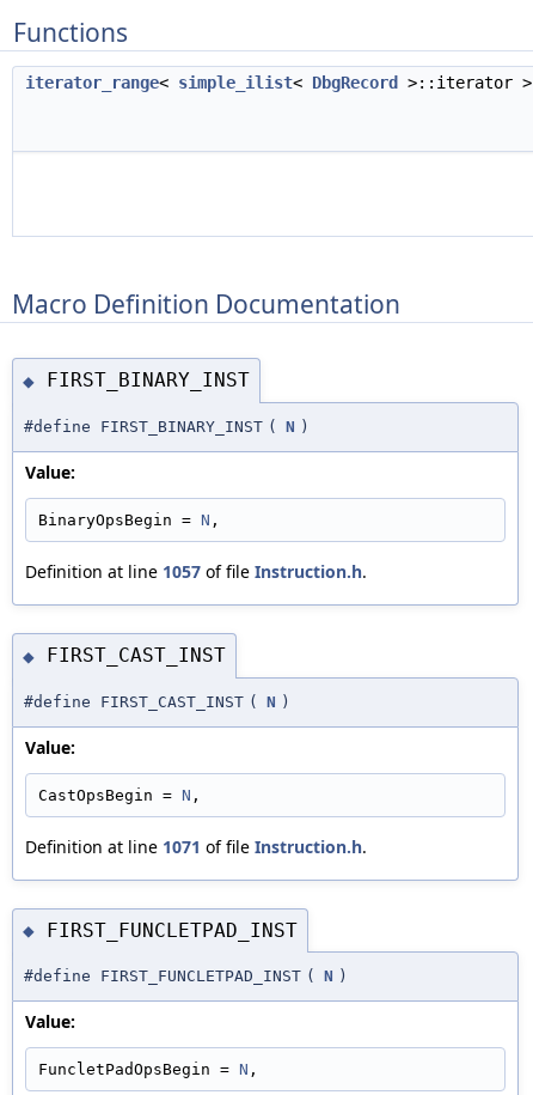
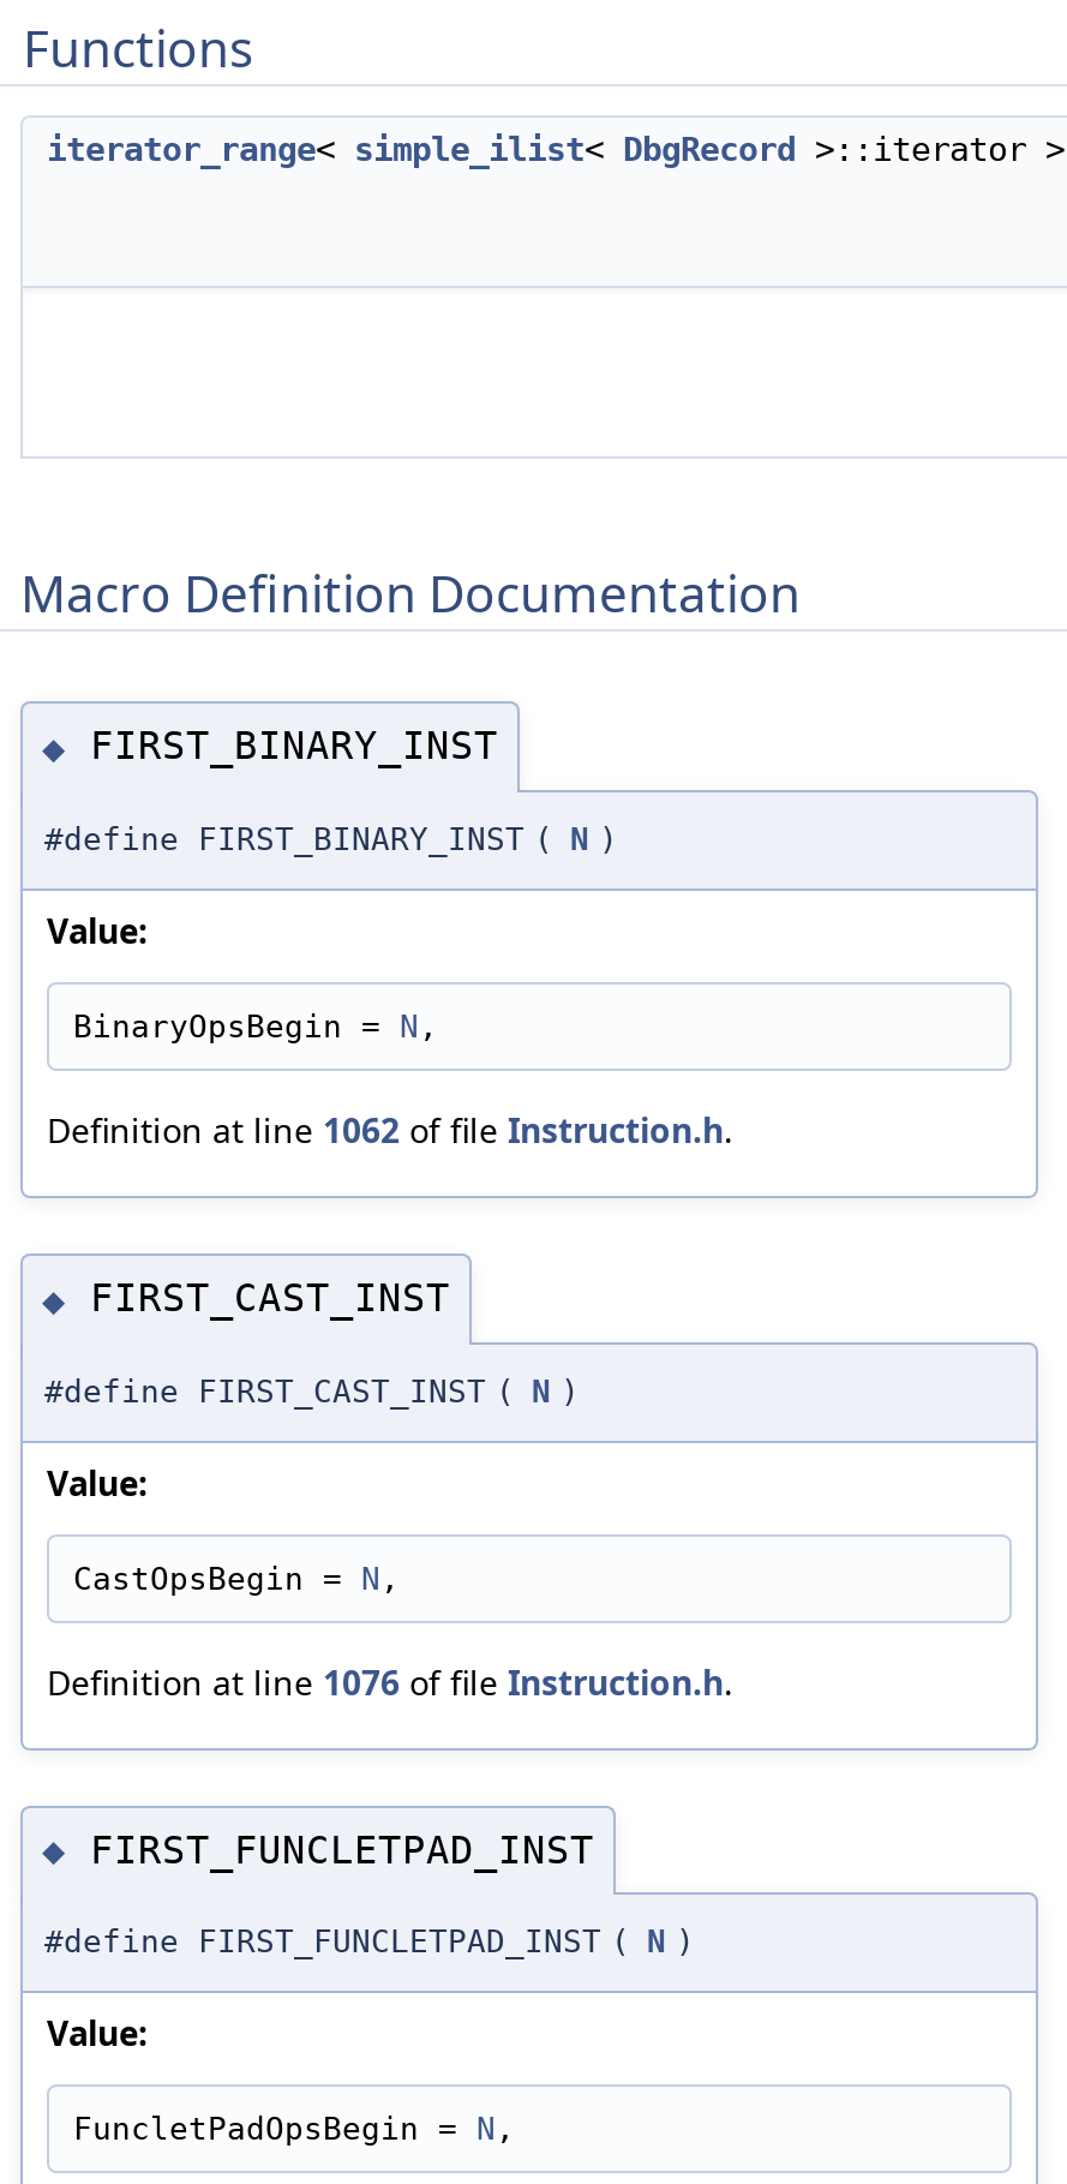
- Definition at line 1057 of file Instruction.h.
+ Definition at line 1062 of file Instruction.h.

- Definition at line 1071 of file Instruction.h.
+ Definition at line 1076 of file Instruction.h.
